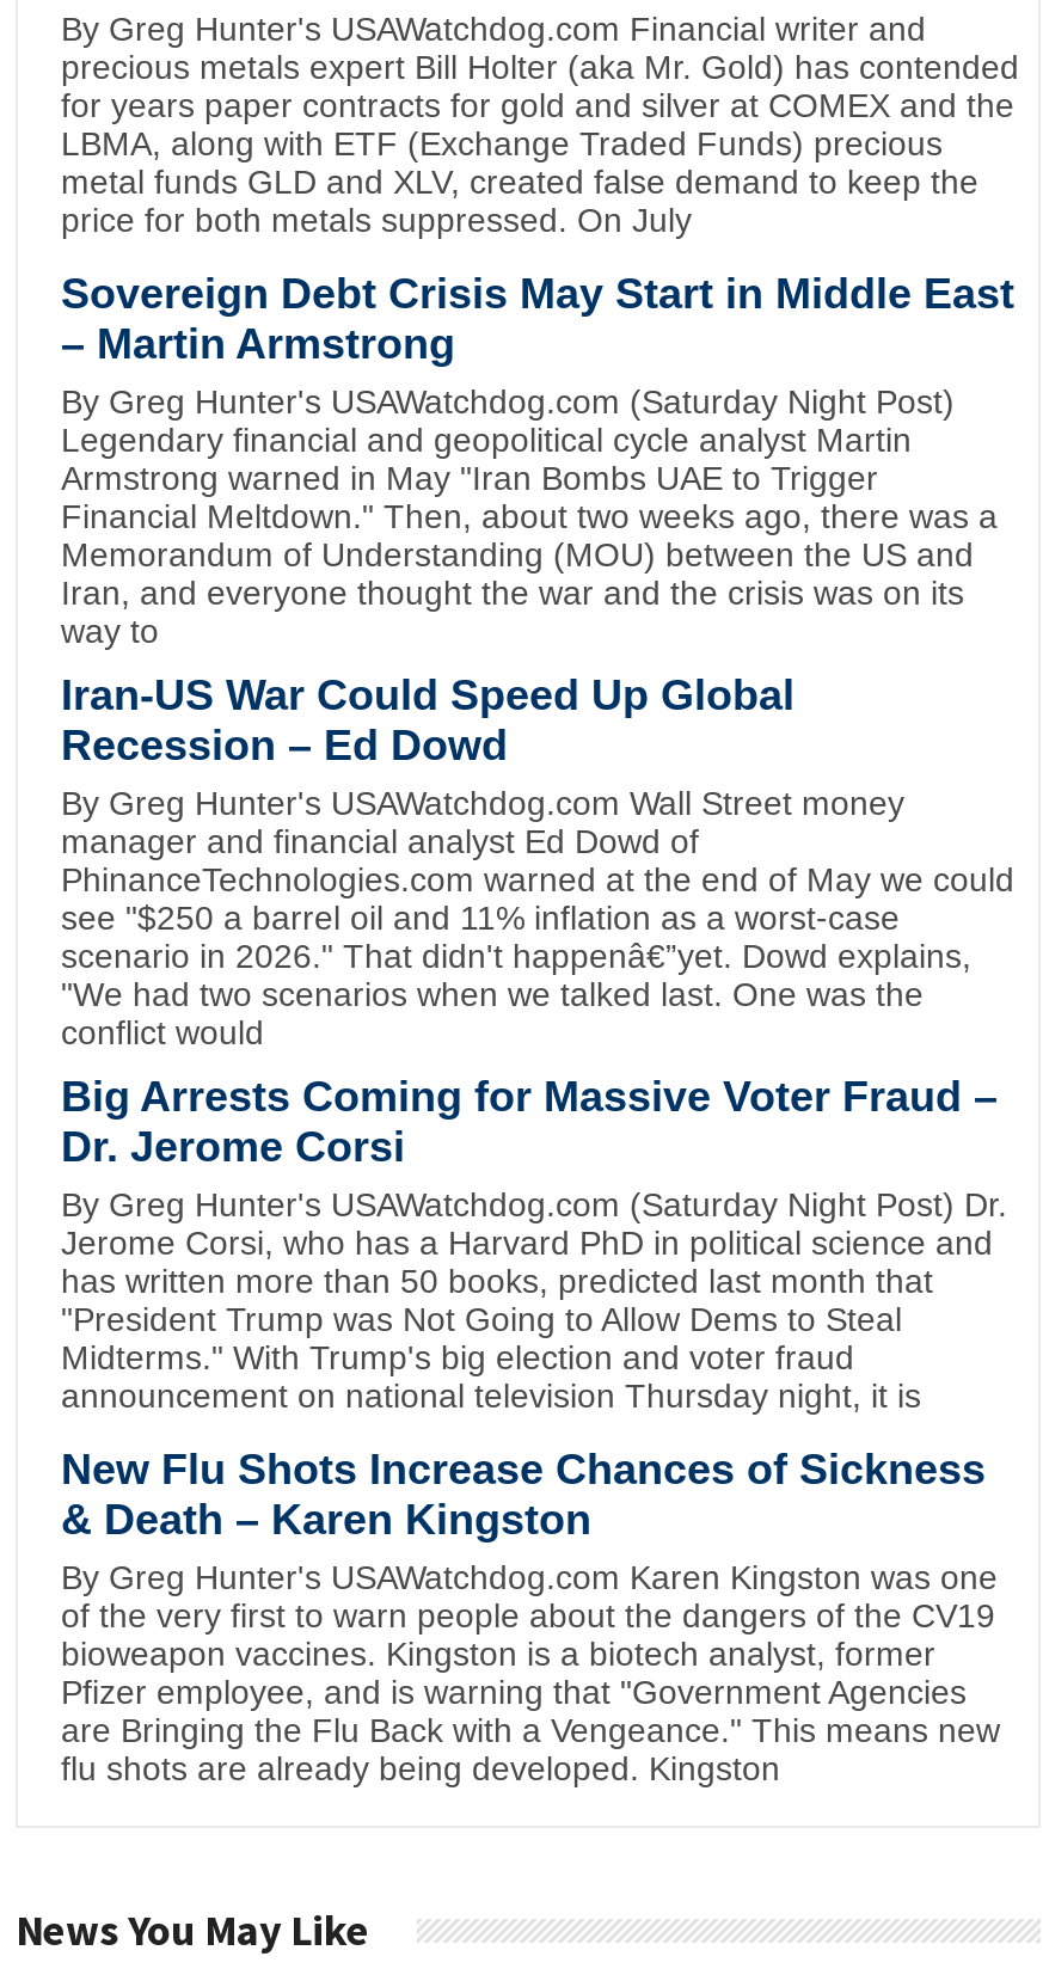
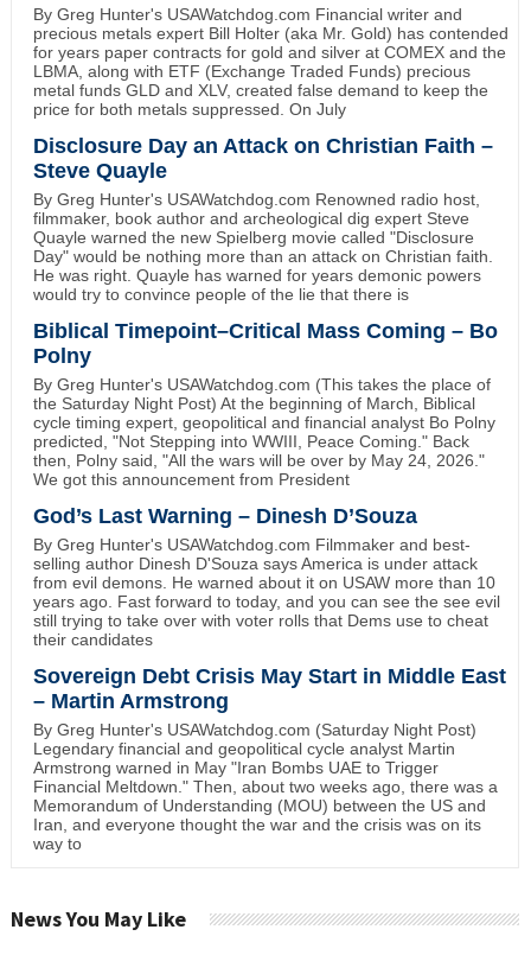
+ Disclosure Day an Attack on Christian Faith –
+ Steve Quayle
+ By Greg Hunter's USAWatchdog.com Renowned radio host,
+ filmmaker, book author and archeological dig expert Steve
+ Quayle warned the new Spielberg movie called "Disclosure
+ Day" would be nothing more than an attack on Christian faith.
+ He was right. Quayle has warned for years demonic powers
+ would try to convince people of the lie that there is
+ Biblical Timepoint–Critical Mass Coming – Bo
+ Polny
+ By Greg Hunter's USAWatchdog.com (This takes the place of
+ the Saturday Night Post) At the beginning of March, Biblical
+ cycle timing expert, geopolitical and financial analyst Bo Polny
+ predicted, "Not Stepping into WWIII, Peace Coming." Back
+ then, Polny said, "All the wars will be over by May 24, 2026."
+ We got this announcement from President
+ God’s Last Warning – Dinesh D’Souza
+ By Greg Hunter's USAWatchdog.com Filmmaker and best-
+ selling author Dinesh D'Souza says America is under attack
+ from evil demons. He warned about it on USAW more than 10
+ years ago. Fast forward to today, and you can see the see evil
+ still trying to take over with voter rolls that Dems use to cheat
+ their candidates

moved down: Sovereign Debt Crisis May Start in Middle East | – Martin Armstrong | By Greg Hunter's USAWatchdog.com (Saturday Night Post) | ... | Iran, and everyone thought the war and the crisis was on its | way to

- Iran-US War Could Speed Up Global
- Recession – Ed Dowd
- By Greg Hunter's USAWatchdog.com Wall Street money
- manager and financial analyst Ed Dowd of
- PhinanceTechnologies.com warned at the end of May we could
- see "$250 a barrel oil and 11% inflation as a worst-case
- scenario in 2026." That didn't happenâ€”yet. Dowd explains,
- "We had two scenarios when we talked last. One was the
- conflict would
- Big Arrests Coming for Massive Voter Fraud –
- Dr. Jerome Corsi
- By Greg Hunter's USAWatchdog.com (Saturday Night Post) Dr.
- Jerome Corsi, who has a Harvard PhD in political science and
- has written more than 50 books, predicted last month that
- "President Trump was Not Going to Allow Dems to Steal
- Midterms." With Trump's big election and voter fraud
- announcement on national television Thursday night, it is
- New Flu Shots Increase Chances of Sickness
- & Death – Karen Kingston
- By Greg Hunter's USAWatchdog.com Karen Kingston was one
- of the very first to warn people about the dangers of the CV19
- bioweapon vaccines. Kingston is a biotech analyst, former
- Pfizer employee, and is warning that "Government Agencies
- are Bringing the Flu Back with a Vengeance." This means new
- flu shots are already being developed. Kingston
